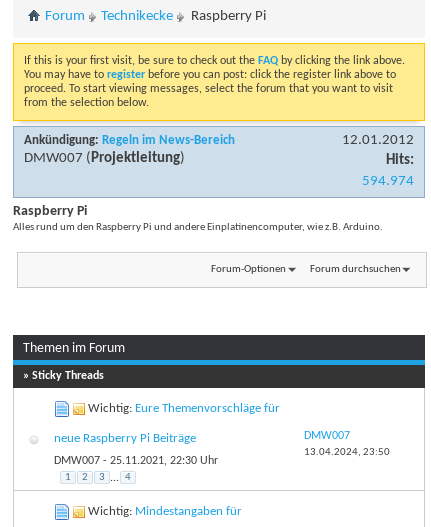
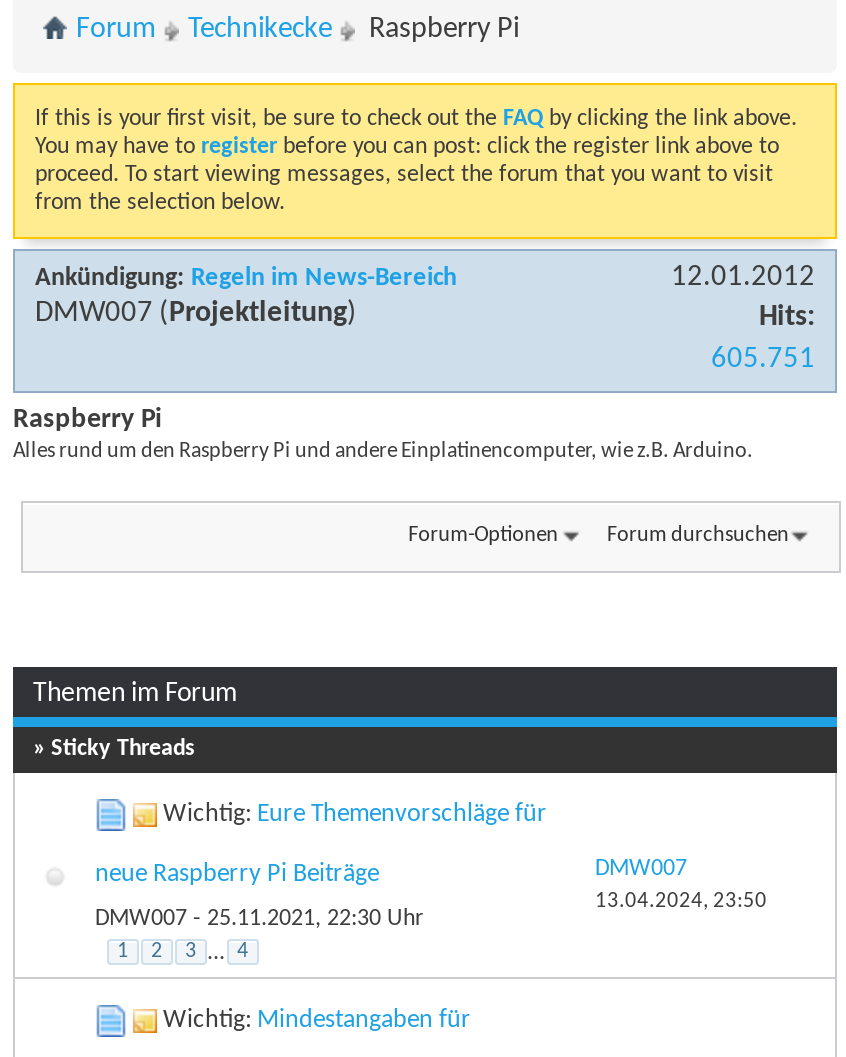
- 594.974
+ 605.751
